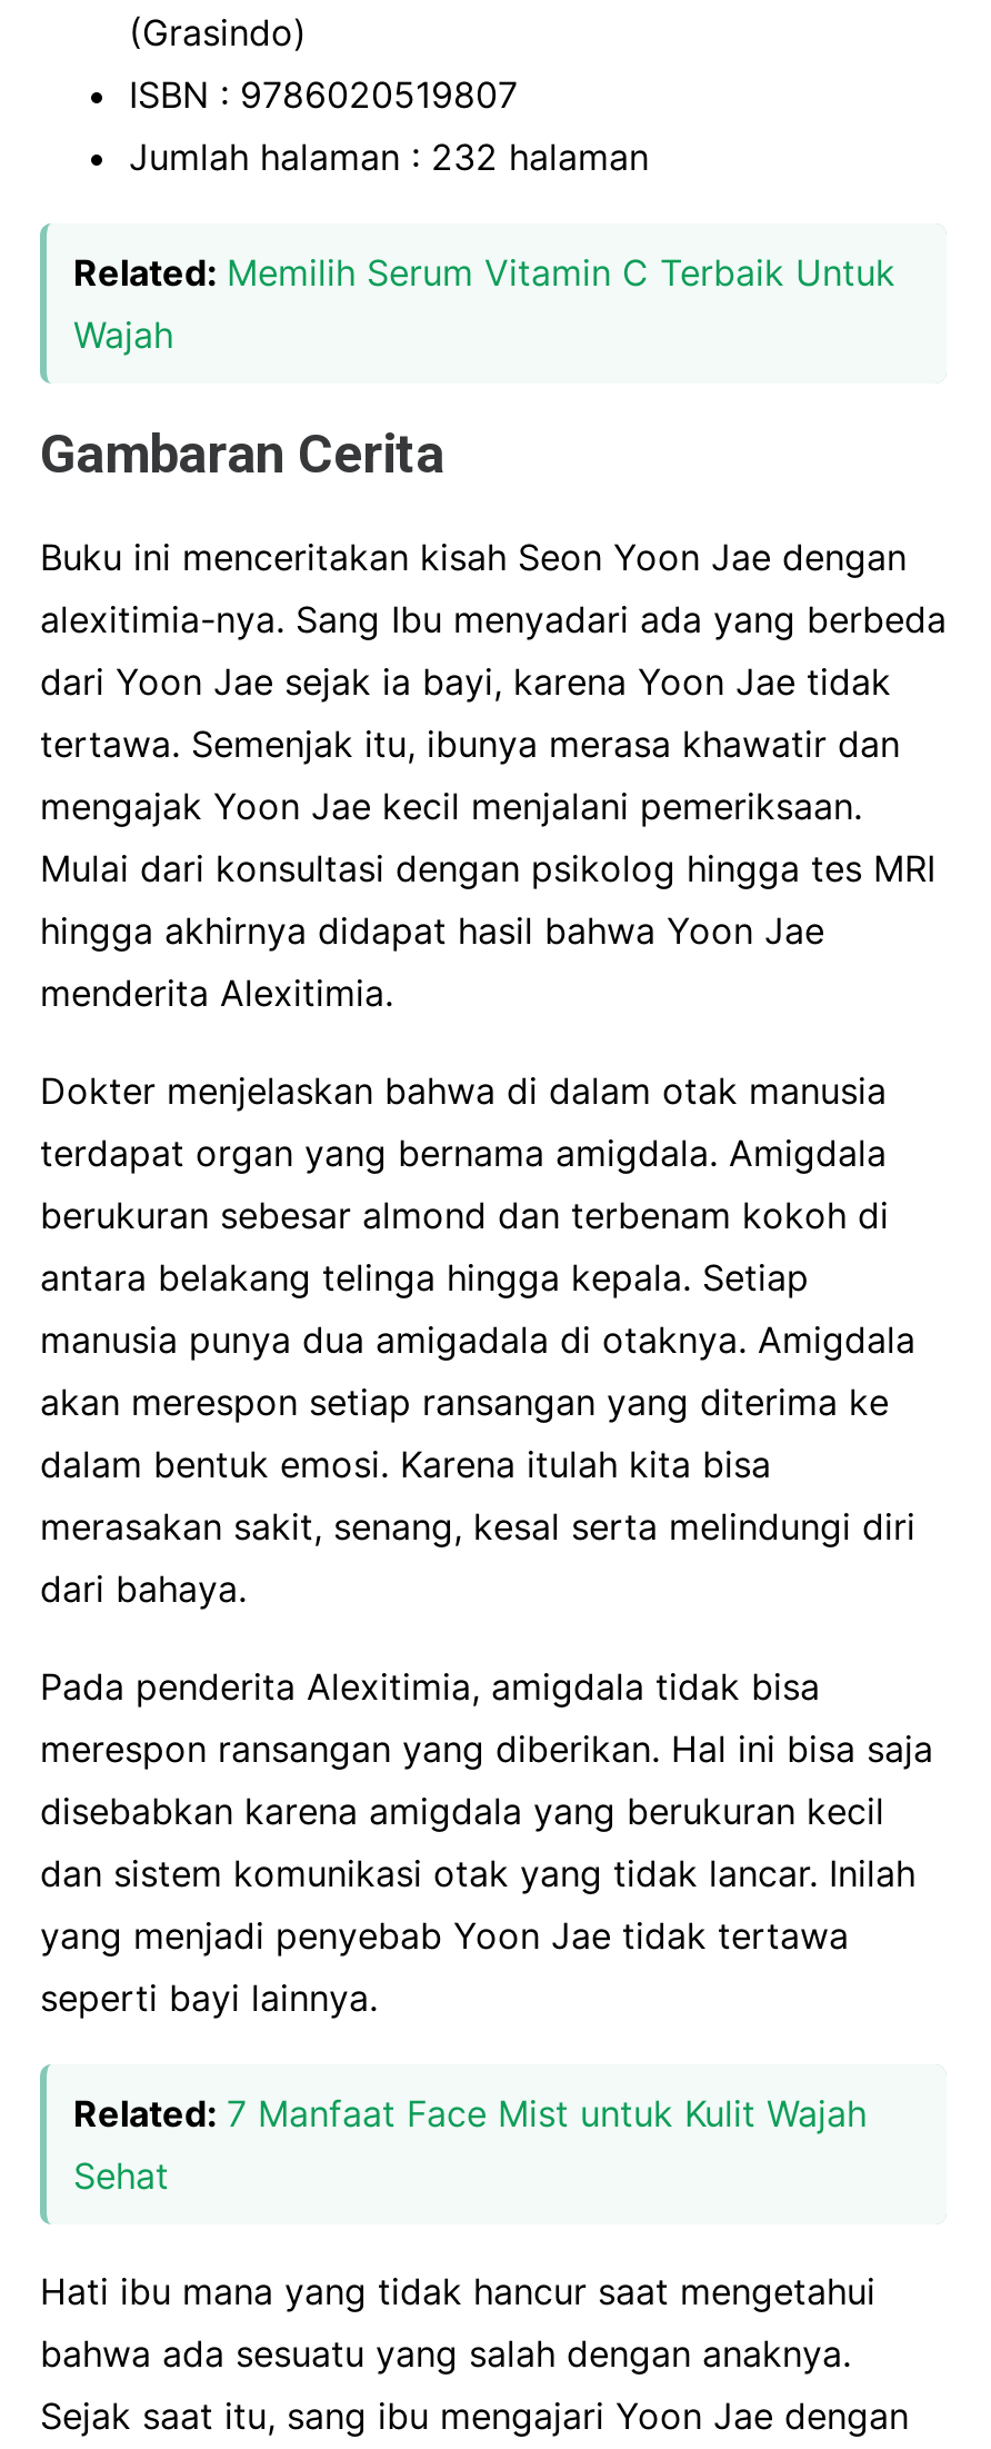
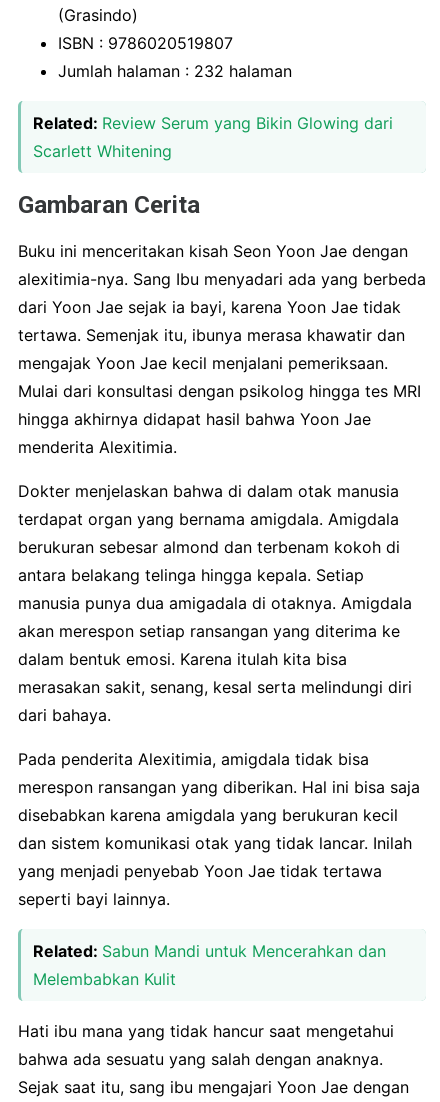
- Related: Memilih Serum Vitamin C Terbaik Untuk
- Wajah
+ Related: Review Serum yang Bikin Glowing dari
+ Scarlett Whitening

- Related: 7 Manfaat Face Mist untuk Kulit Wajah
- Sehat
+ Related: Sabun Mandi untuk Mencerahkan dan
+ Melembabkan Kulit
